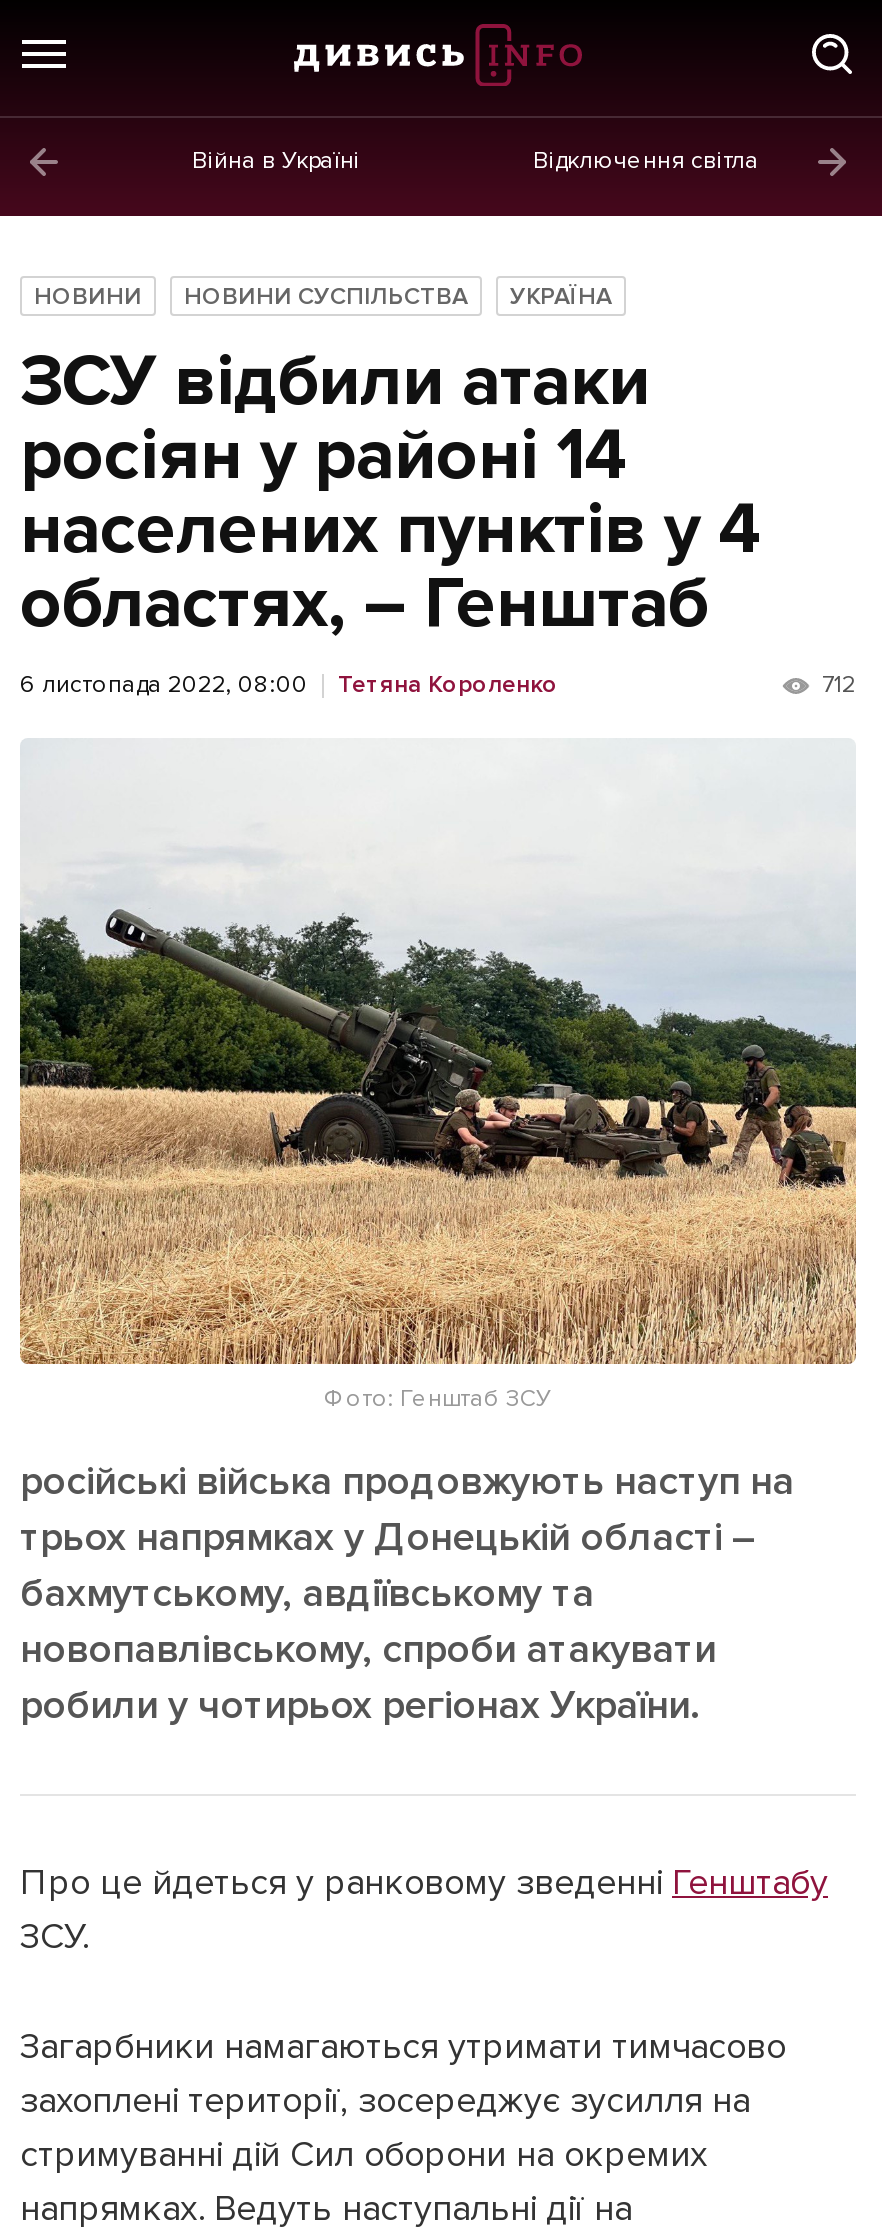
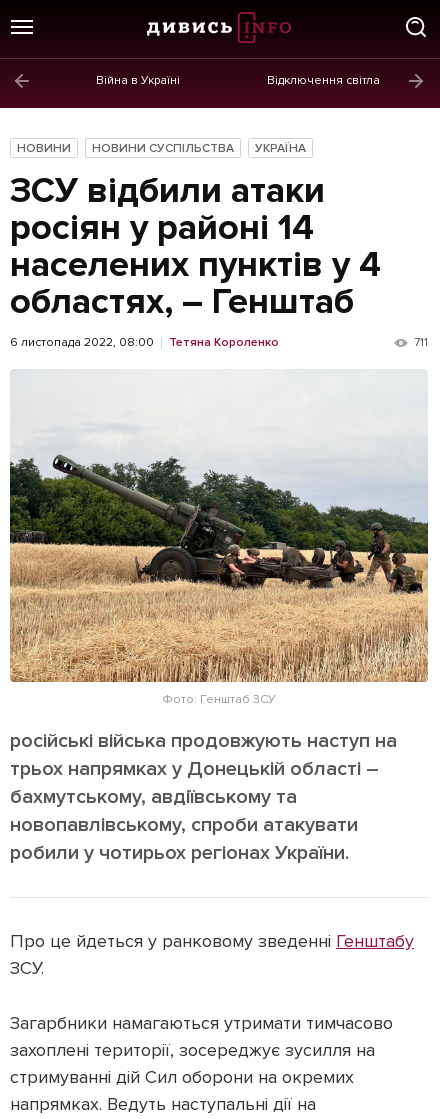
- 712
+ 711
